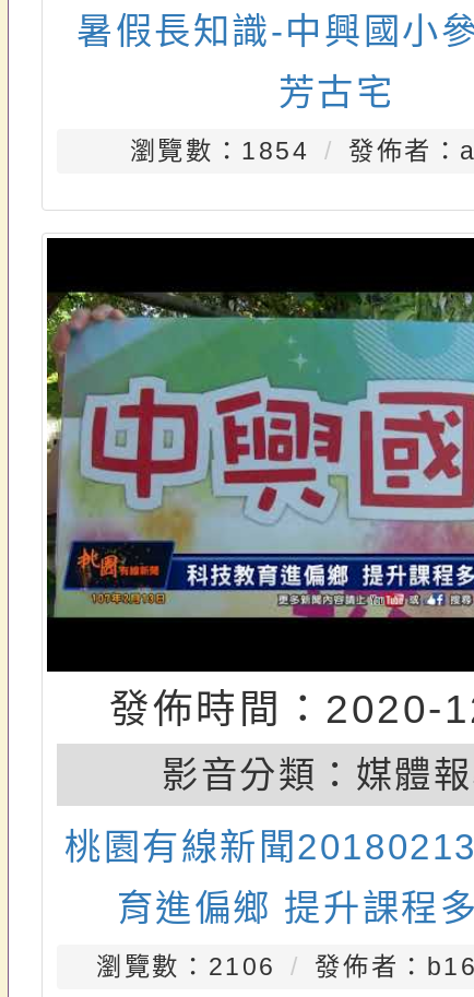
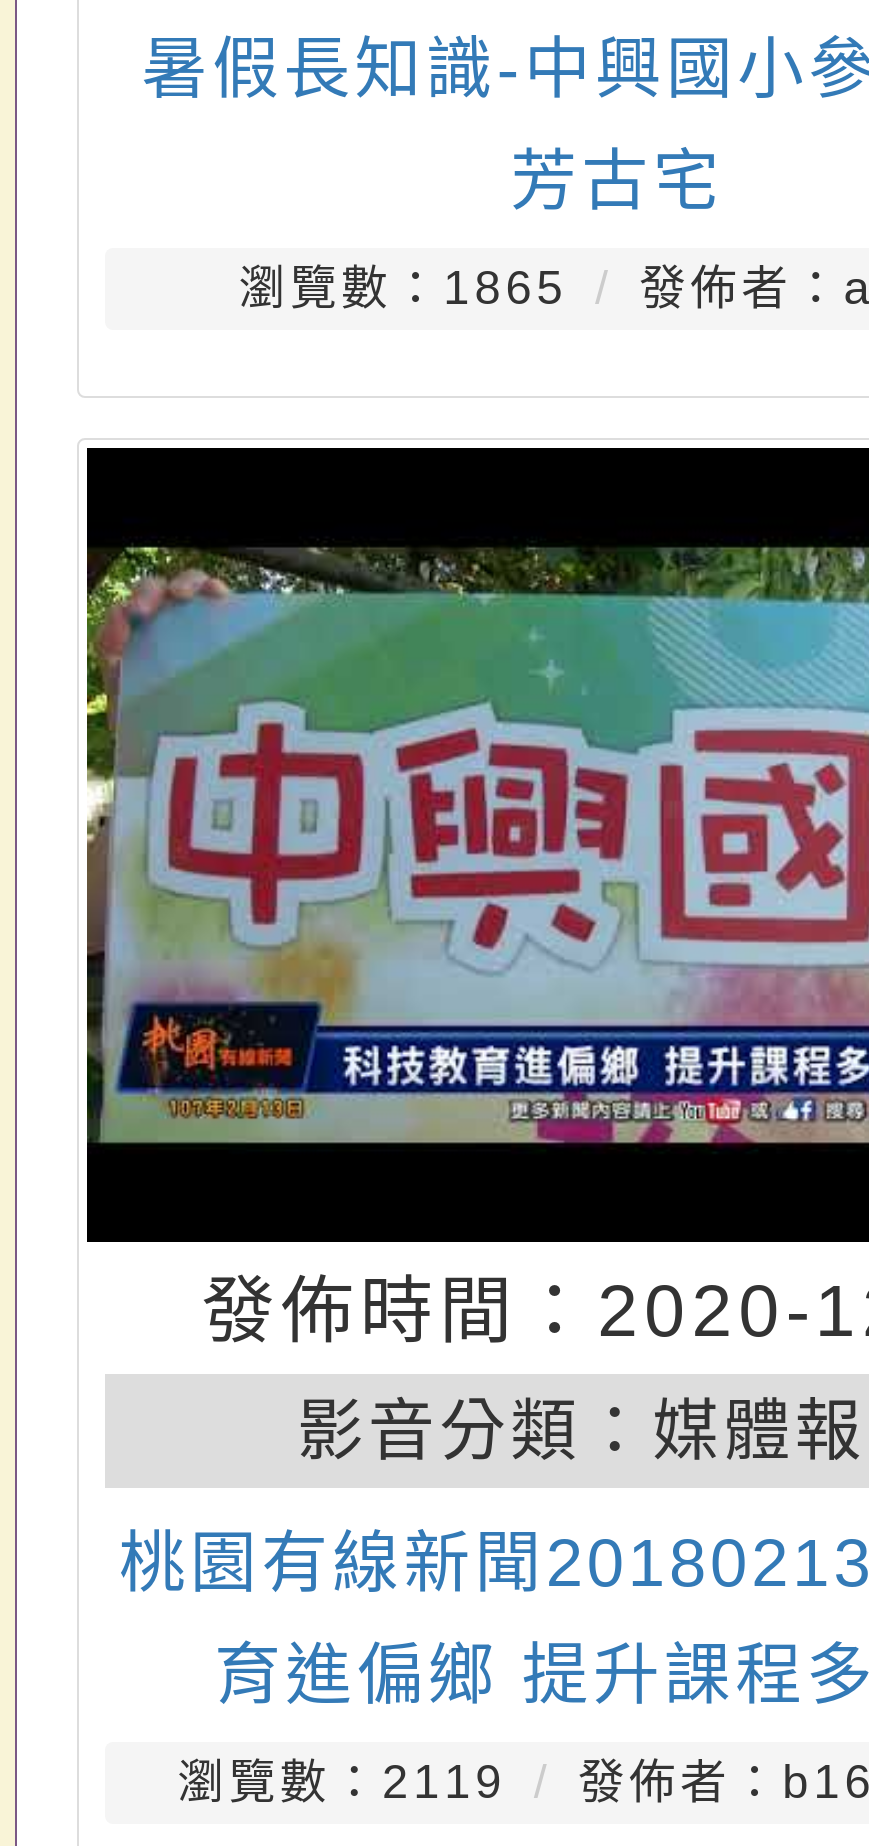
- 瀏覽數：1854
+ 瀏覽數：1865

- 瀏覽數：2106
+ 瀏覽數：2119
